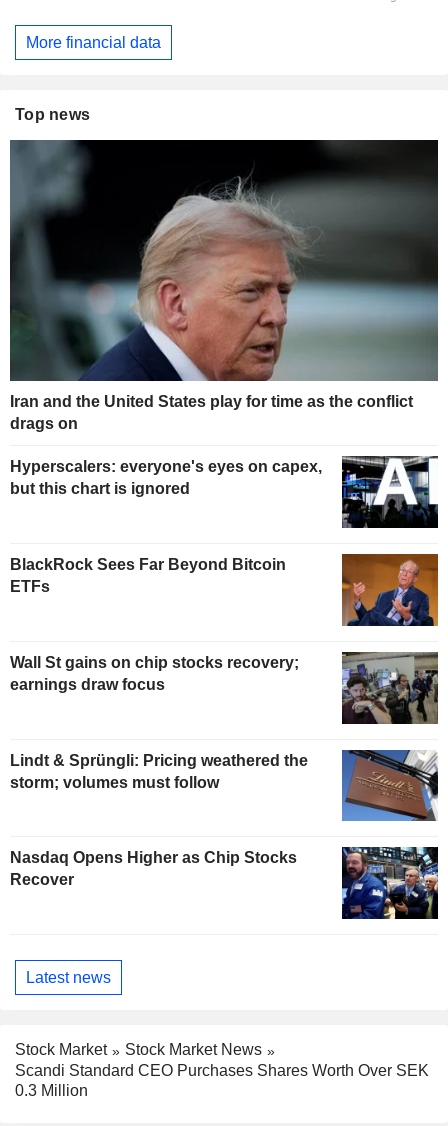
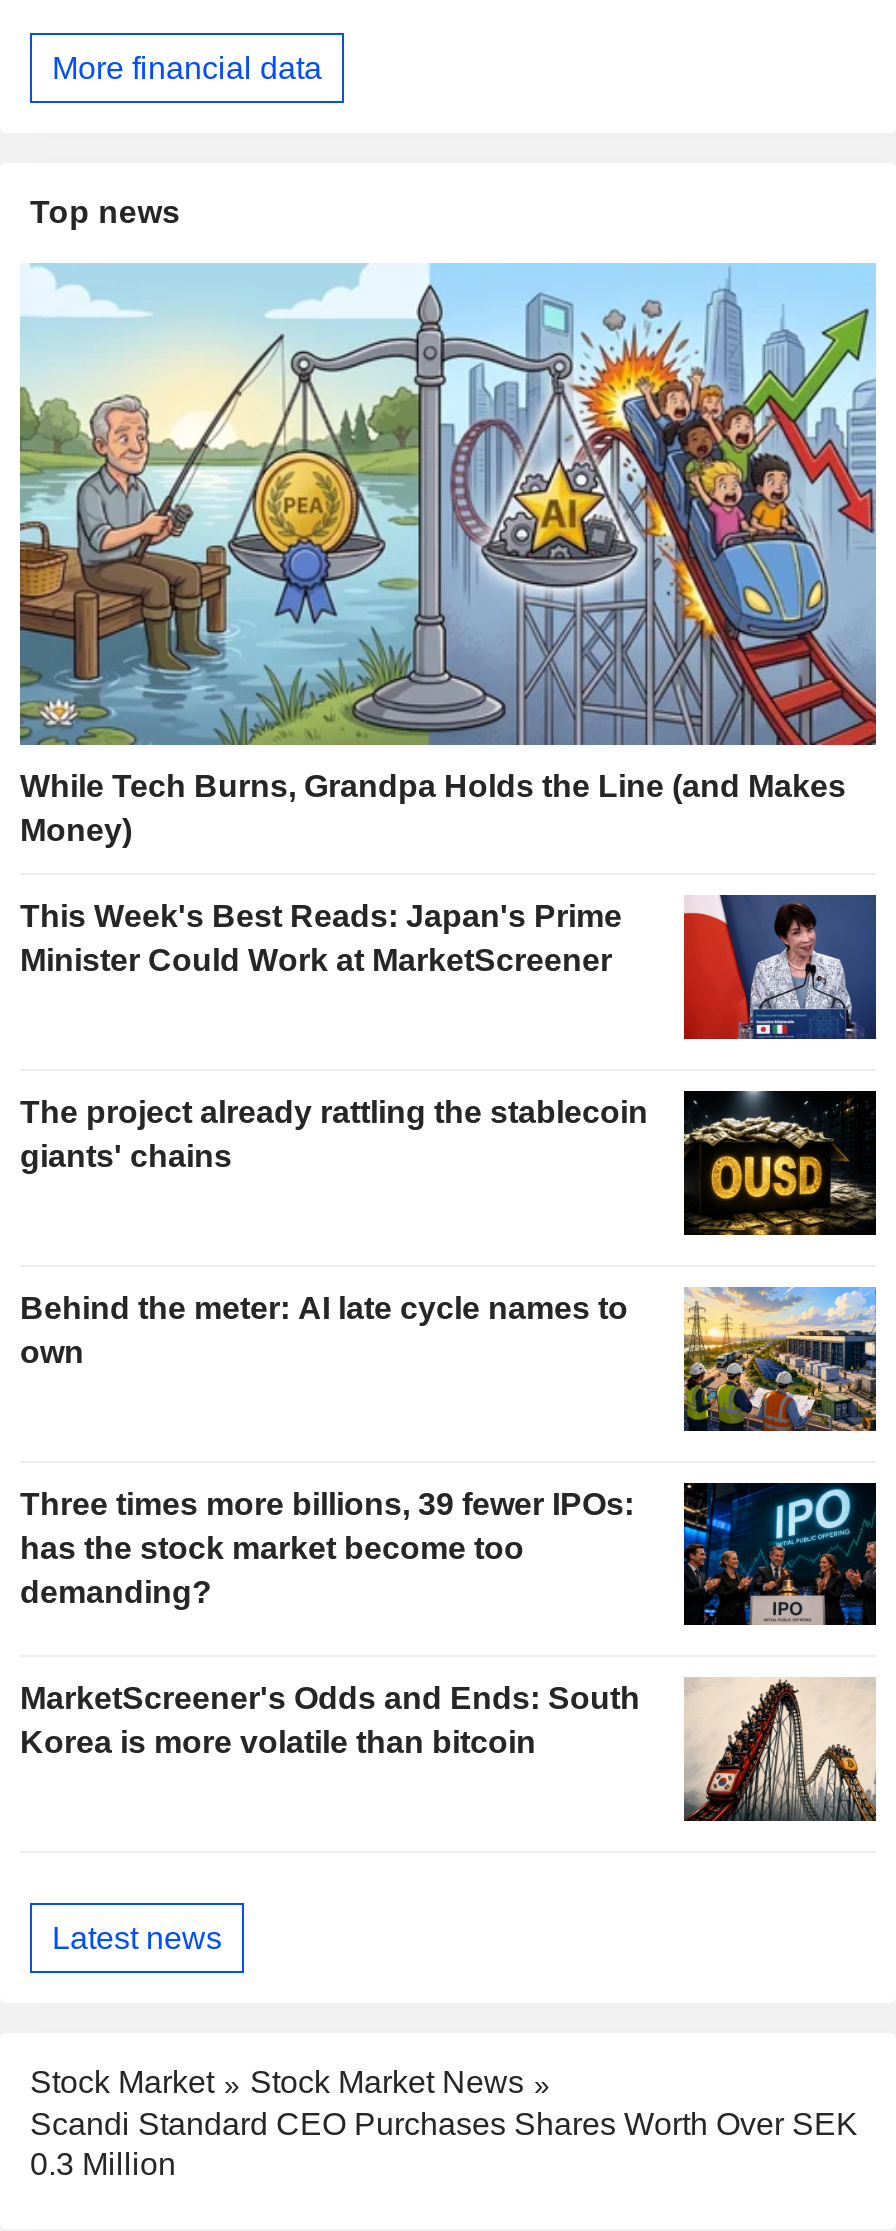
- [image]
- Iran and the United States play for time as the conflict
- drags on
+ [image]
+ While Tech Burns, Grandpa Holds the Line (and Makes
+ Money)

- [image]
- Hyperscalers: everyone's eyes on capex,
- but this chart is ignored
+ [image]
+ This Week's Best Reads: Japan's Prime
+ Minister Could Work at MarketScreener

- BlackRock Sees Far Beyond Bitcoin
- ETFs
+ The project already rattling the stablecoin
+ giants' chains

- [image]
+ [image]

- Wall St gains on chip stocks recovery;
- earnings draw focus
+ Behind the meter: AI late cycle names to
+ own

- [image]
+ [image]

- [image]
- Lindt & Sprüngli: Pricing weathered the
- storm; volumes must follow
+ [image]
+ Three times more billions, 39 fewer IPOs:
+ has the stock market become too
+ demanding?

- Nasdaq Opens Higher as Chip Stocks
- Recover
+ MarketScreener's Odds and Ends: South
+ Korea is more volatile than bitcoin

- [image]
+ [image]
